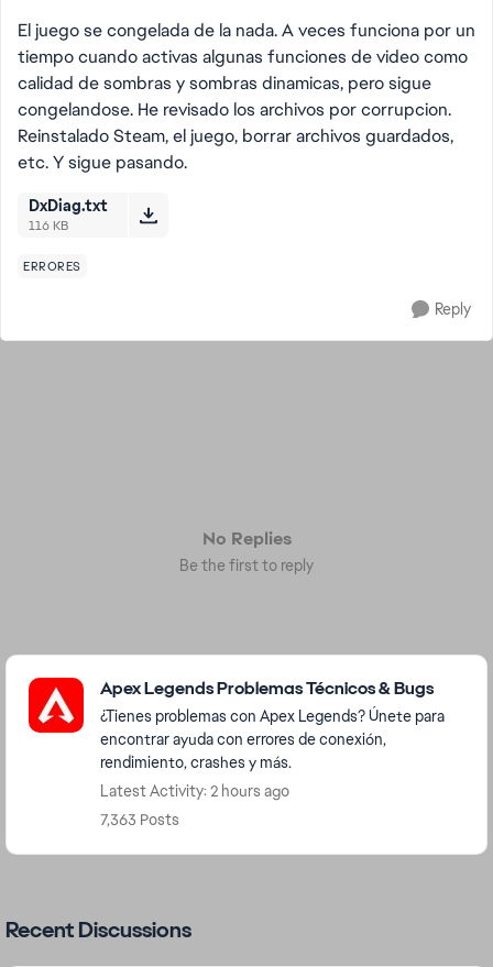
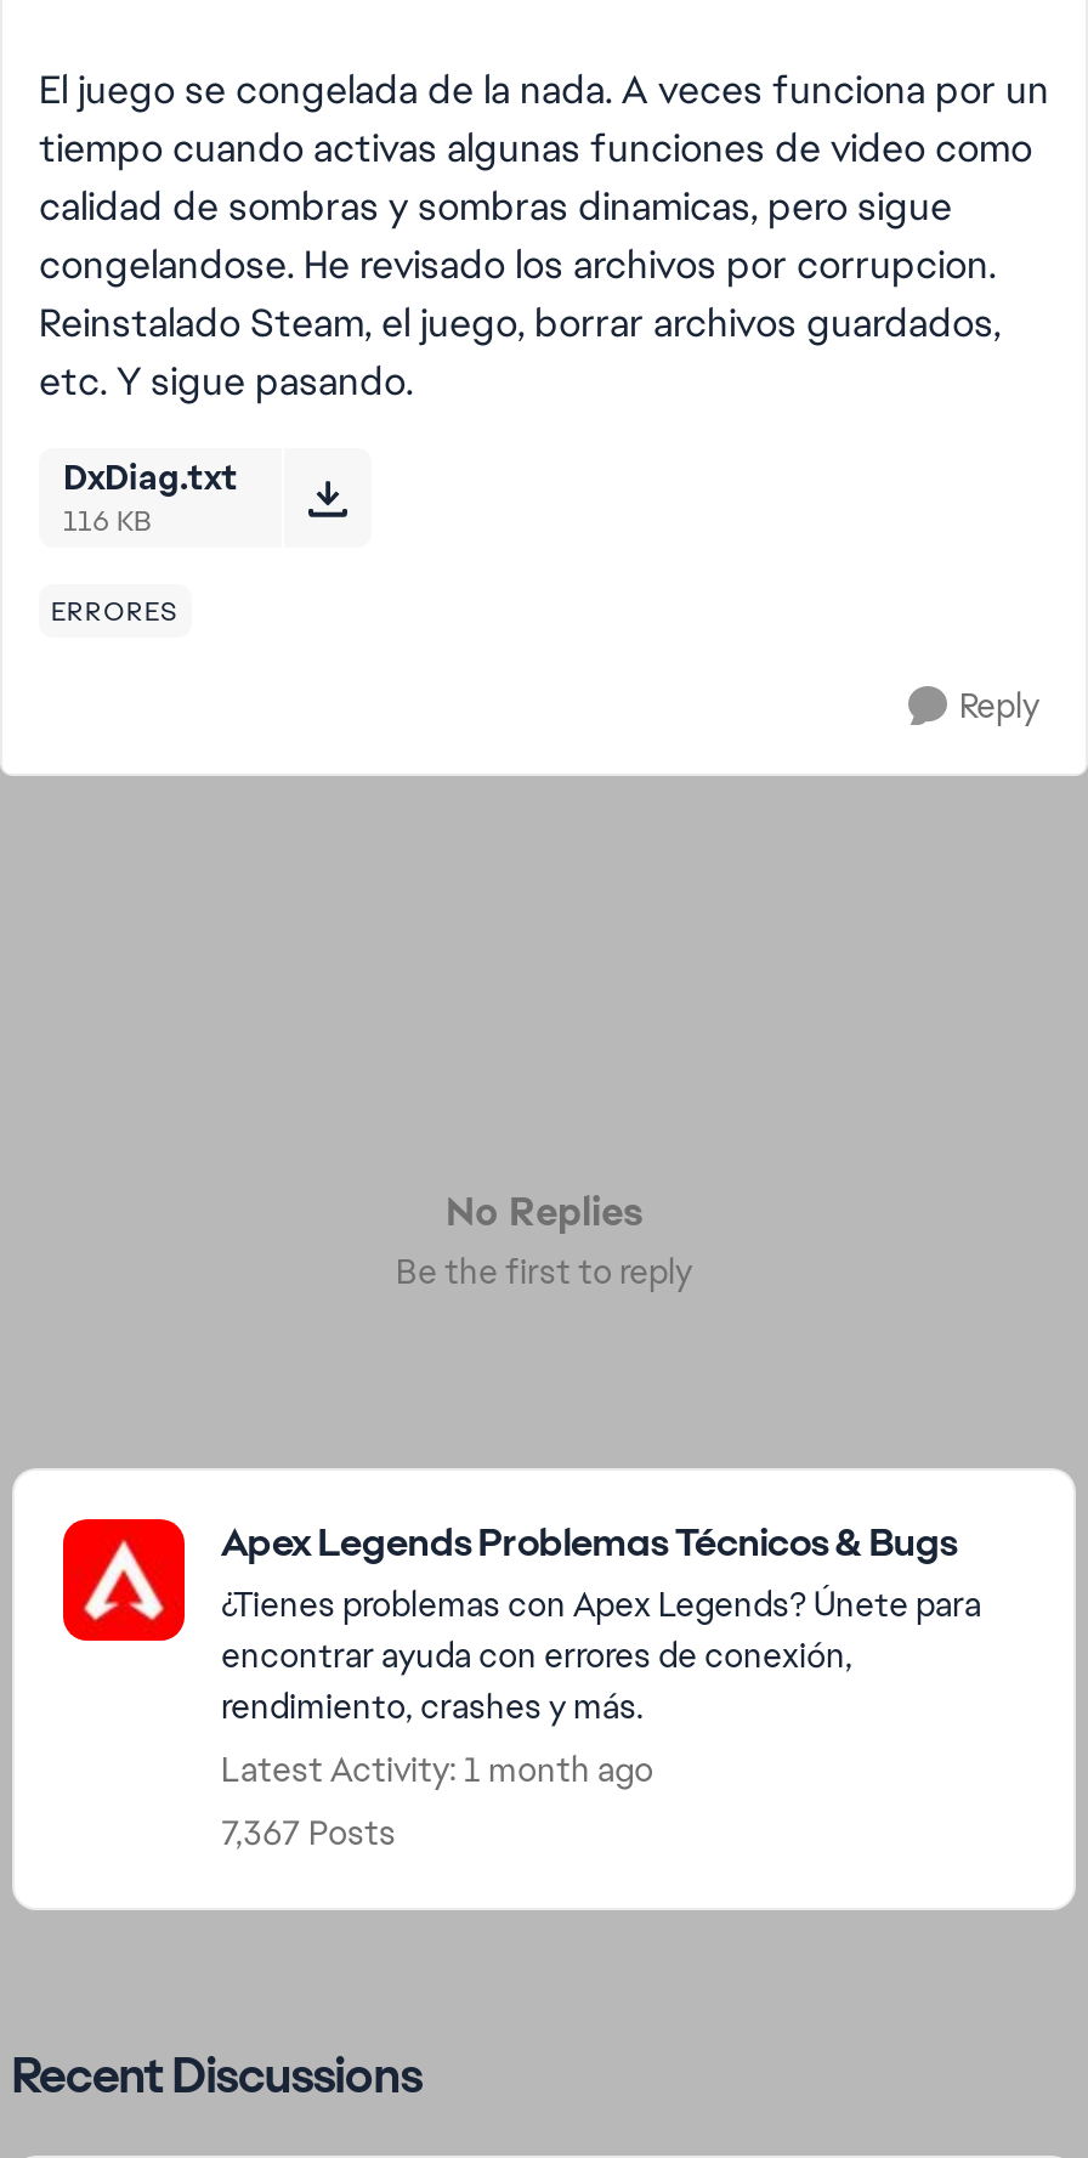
- Latest Activity: 2 hours ago
+ Latest Activity: 1 month ago

- 7,363 Posts
+ 7,367 Posts
